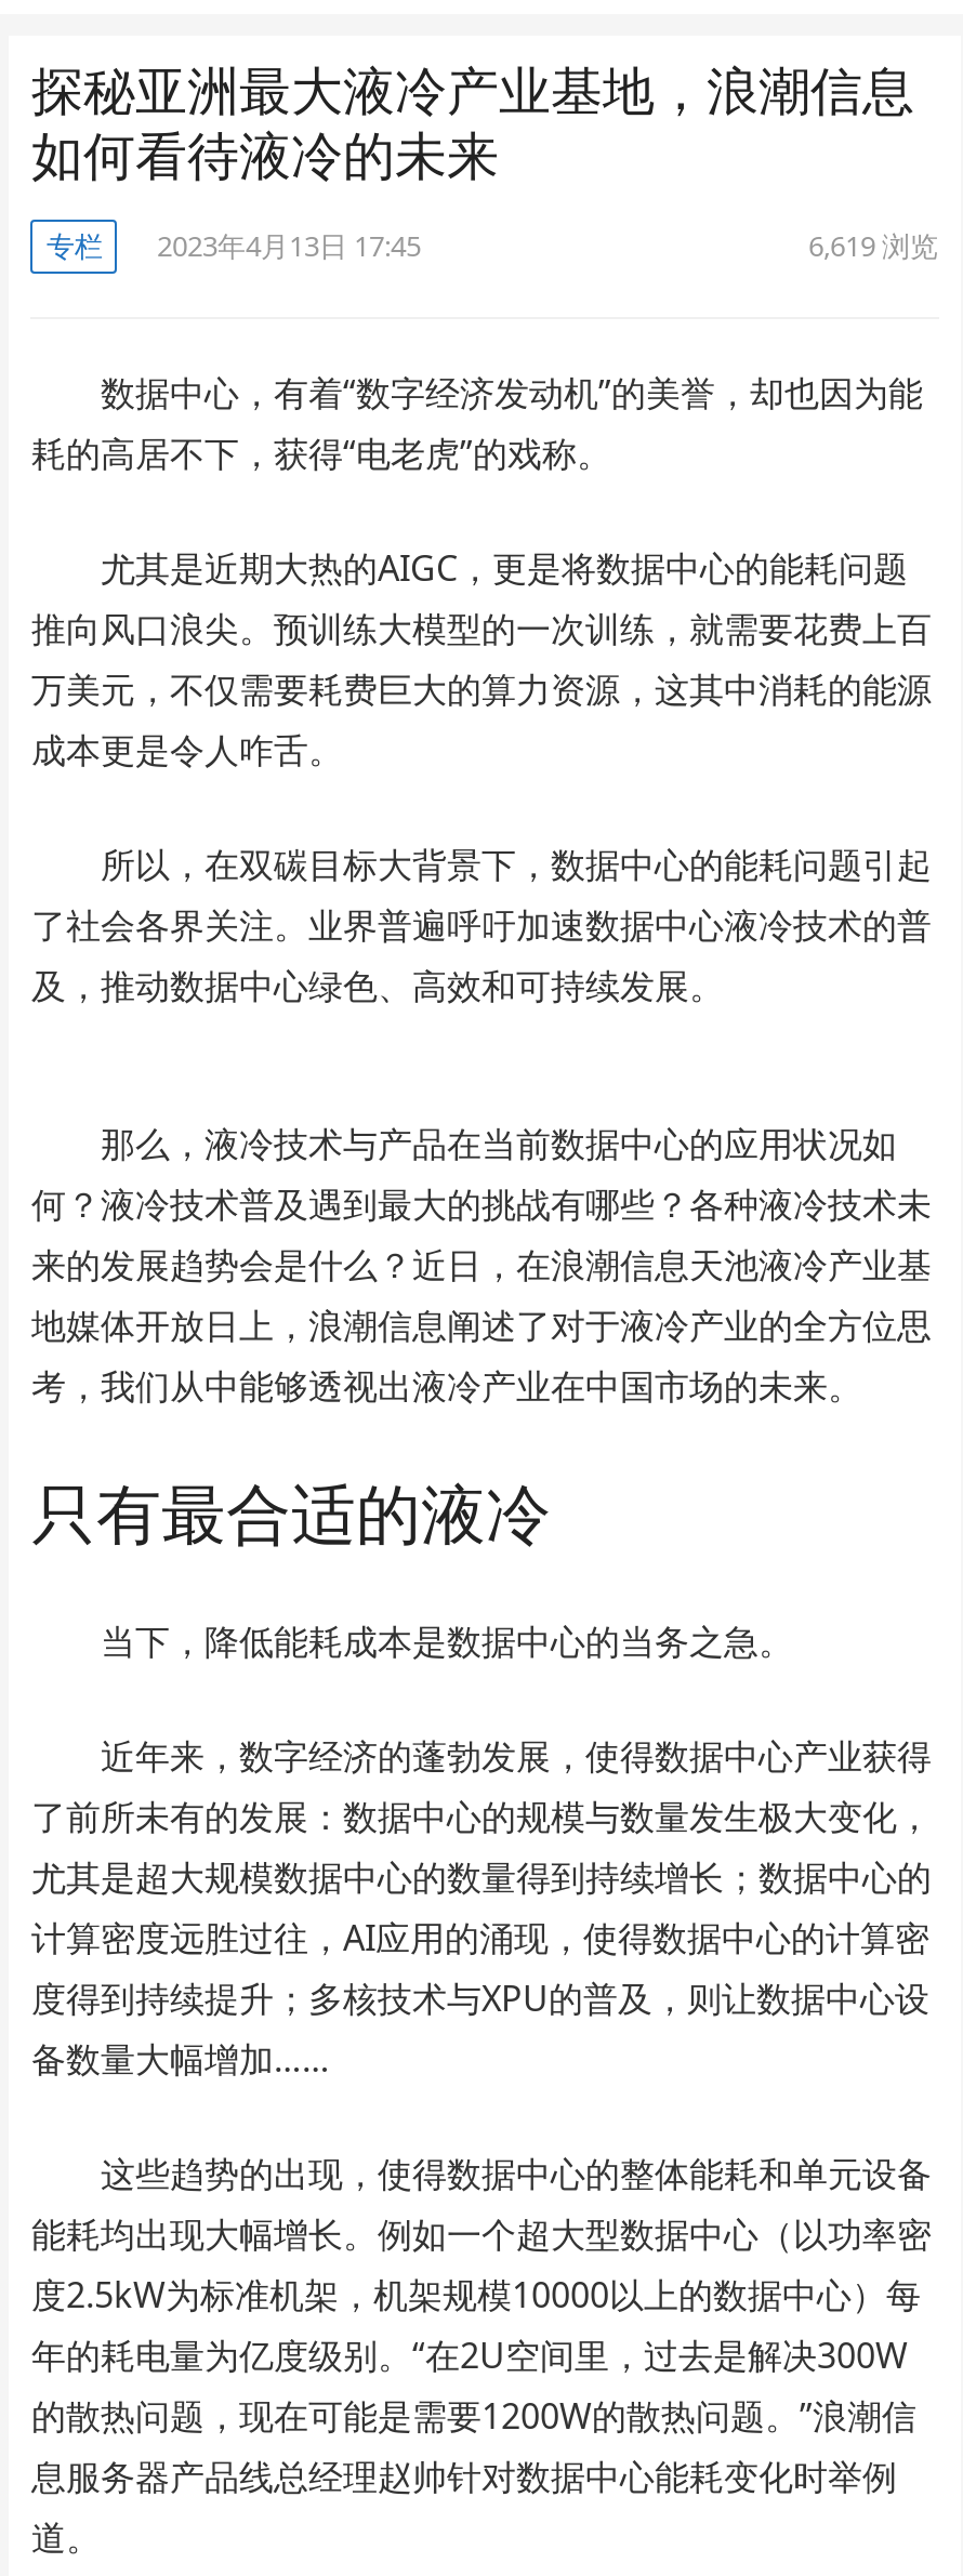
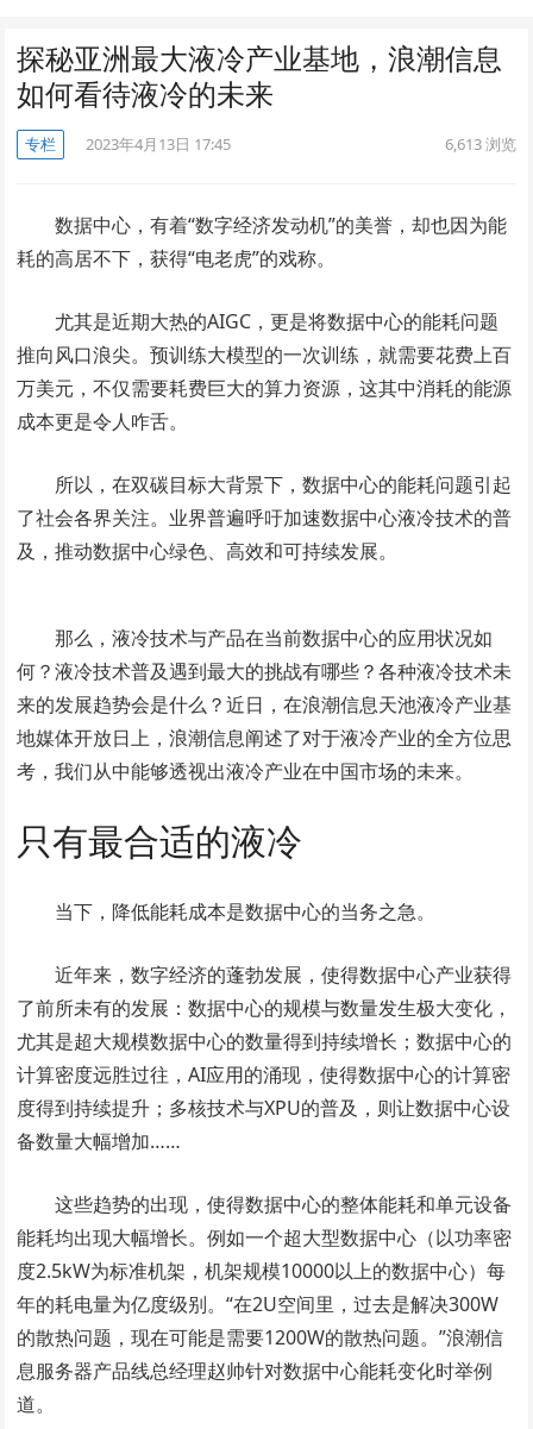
- 6,619浏览
+ 6,613浏览
